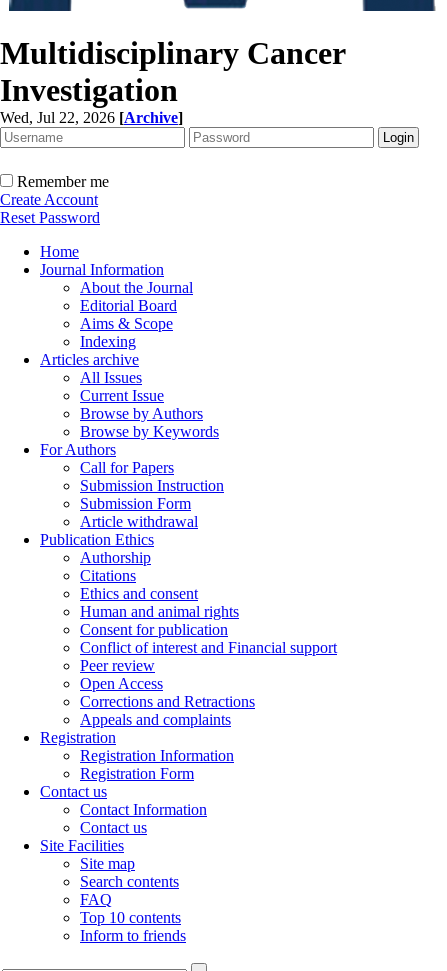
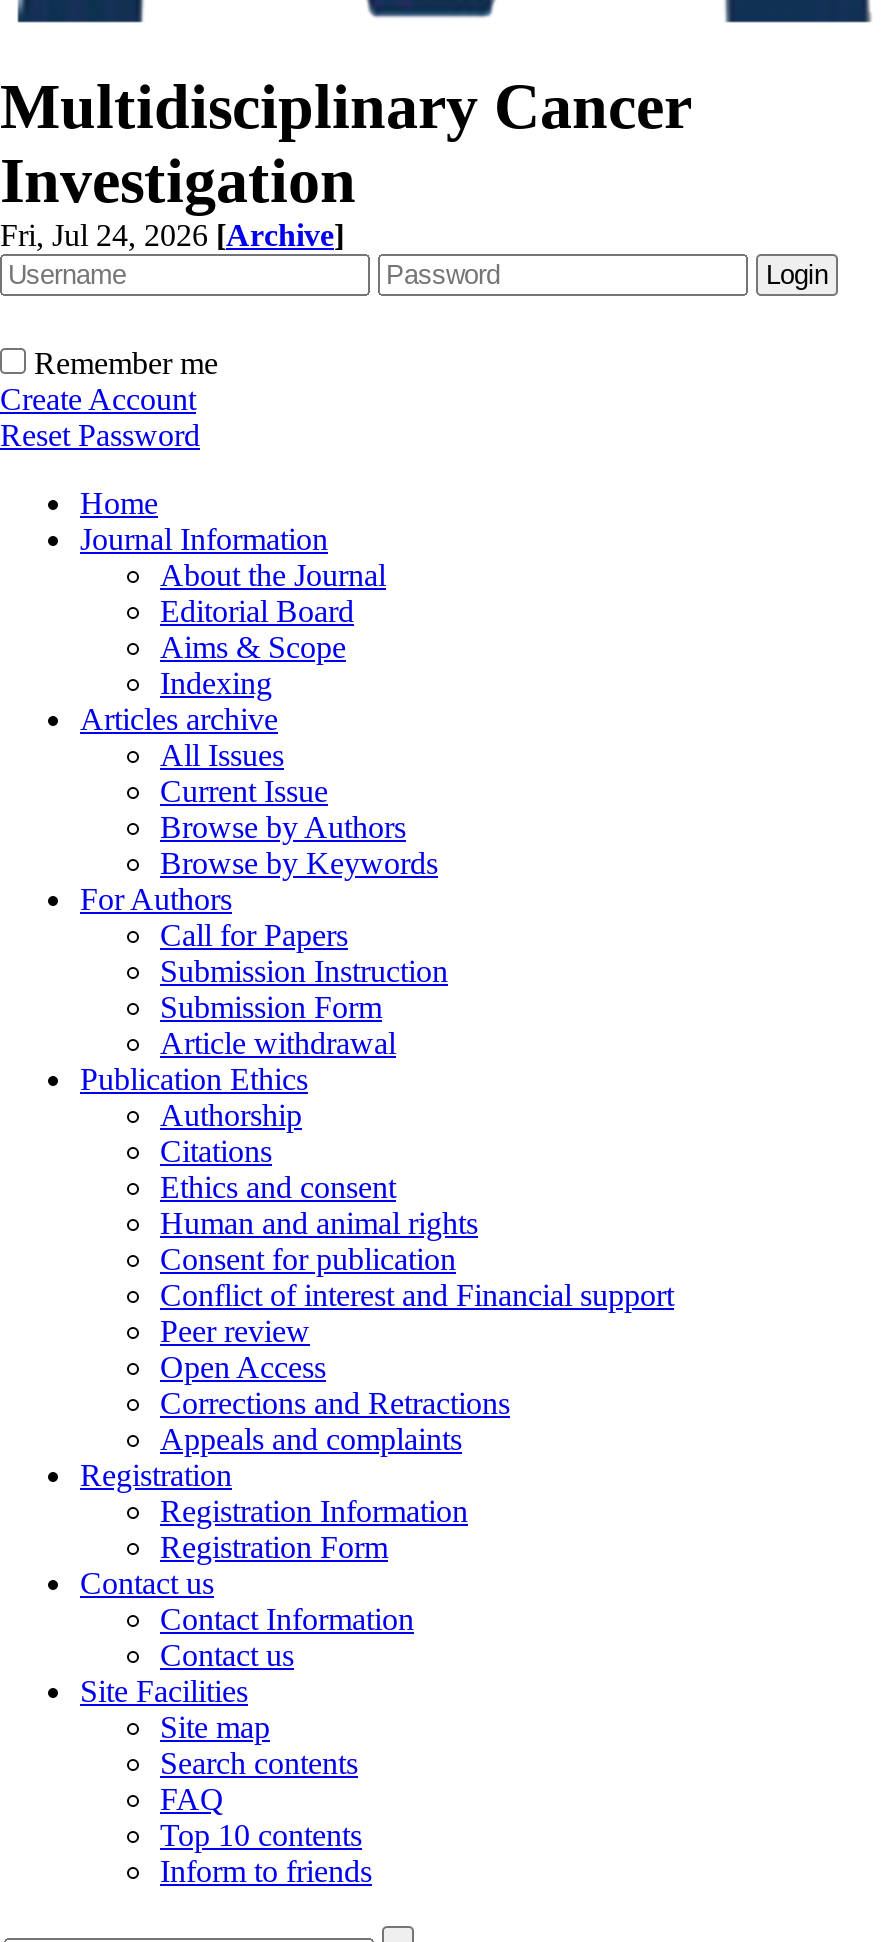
- Wed, Jul 22, 2026 [Archive]
+ Fri, Jul 24, 2026 [Archive]
